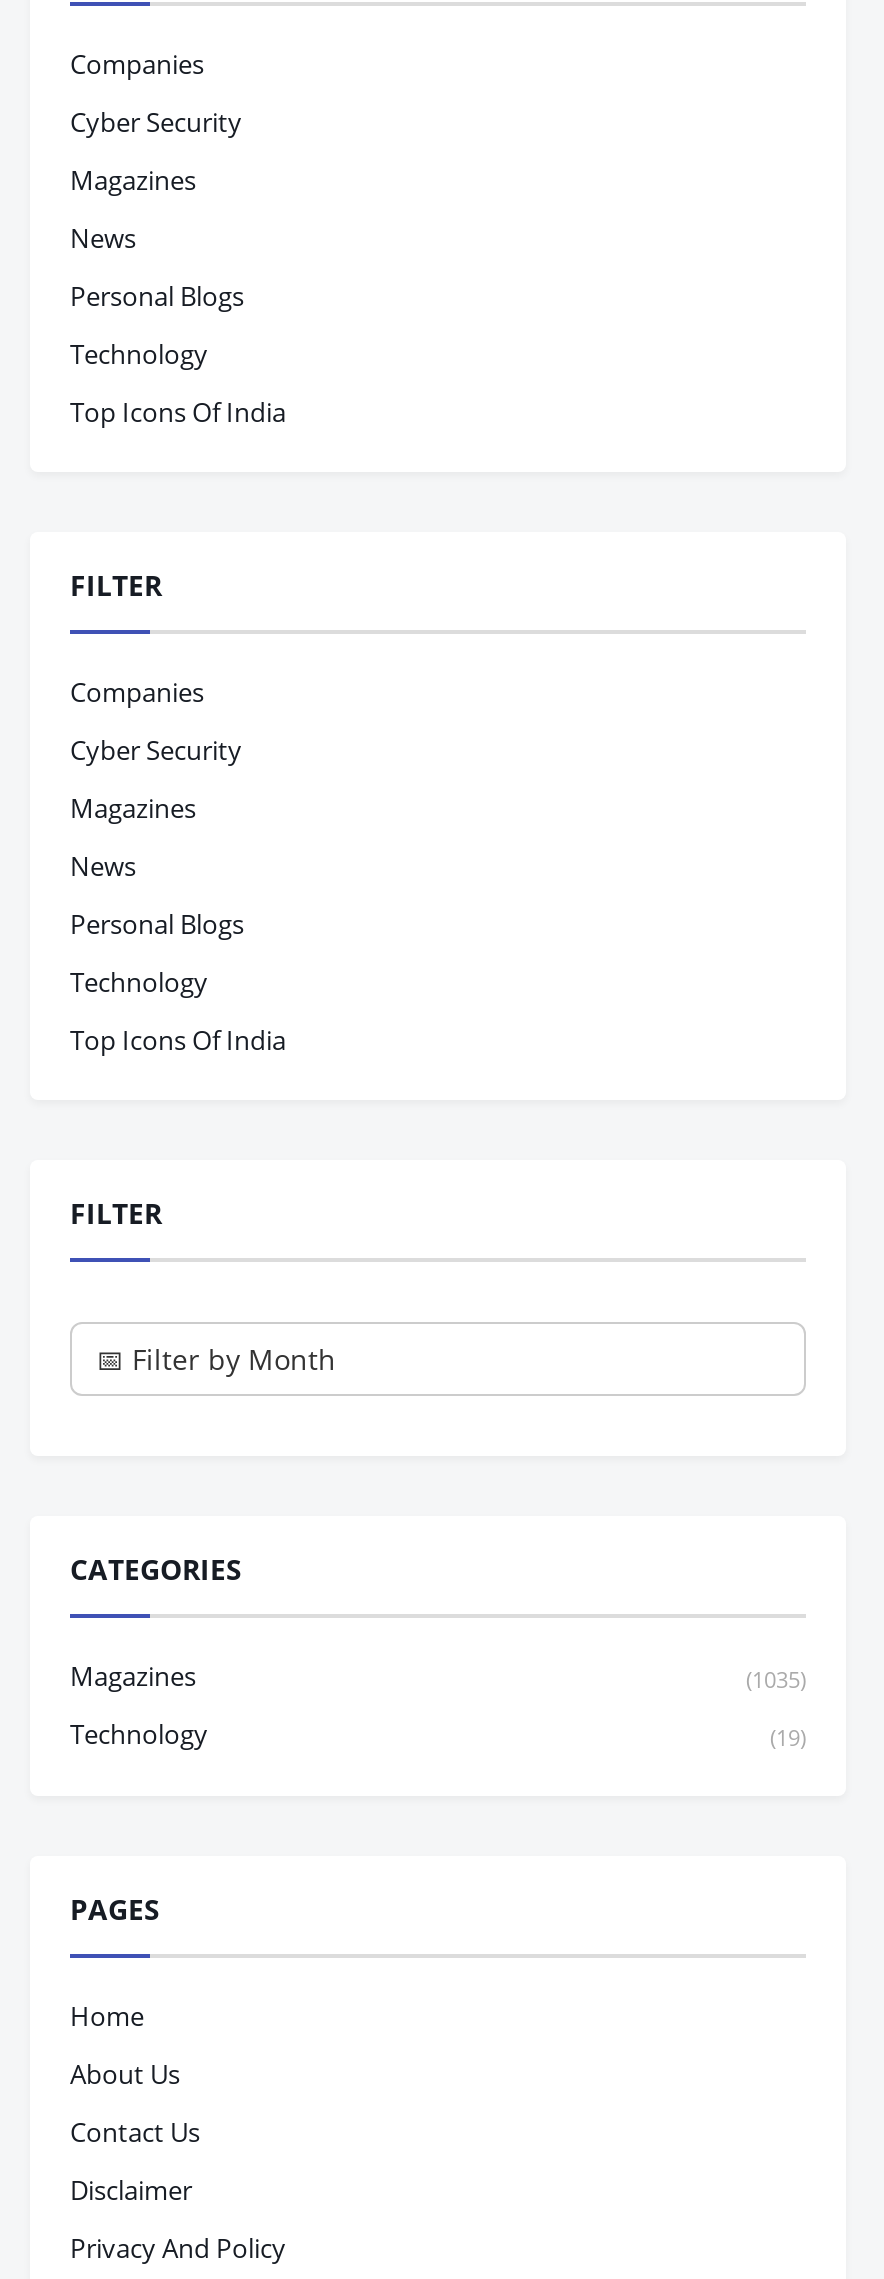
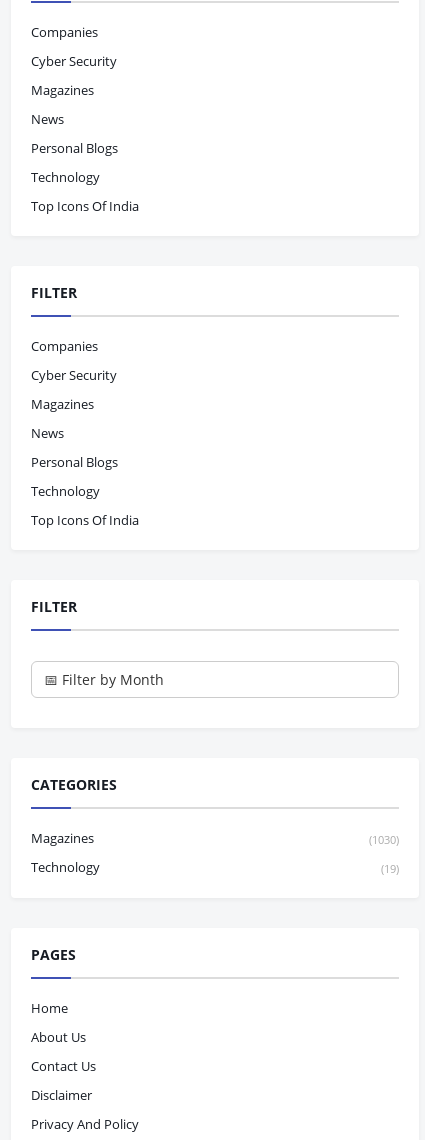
- (1035)
+ (1030)
